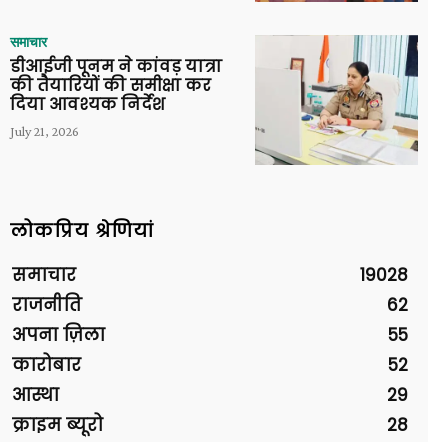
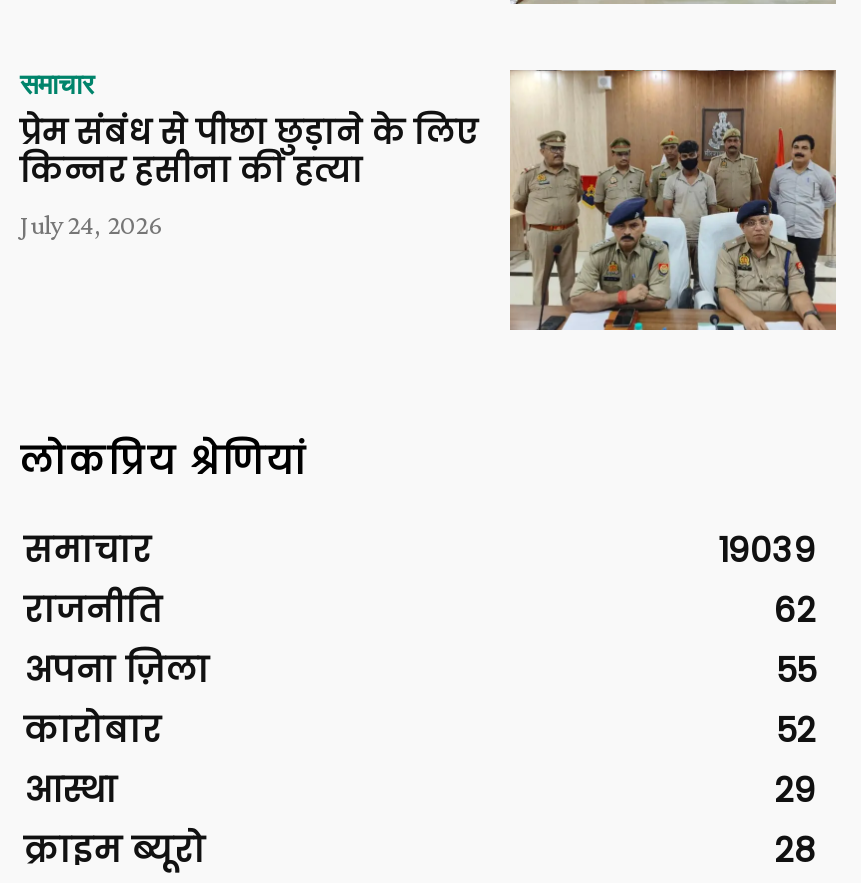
- [image]
- डीआईजी पूनम ने कांवड़ यात्रा
- की तैयारियों की समीक्षा कर
- दिया आवश्यक निर्देश
- July 21, 2026
+ [image]
+ प्रेम संबंध से पीछा छुड़ाने के लिए
+ किन्नर हसीना की हत्या
+ July 24, 2026

- 19028
+ 19039
